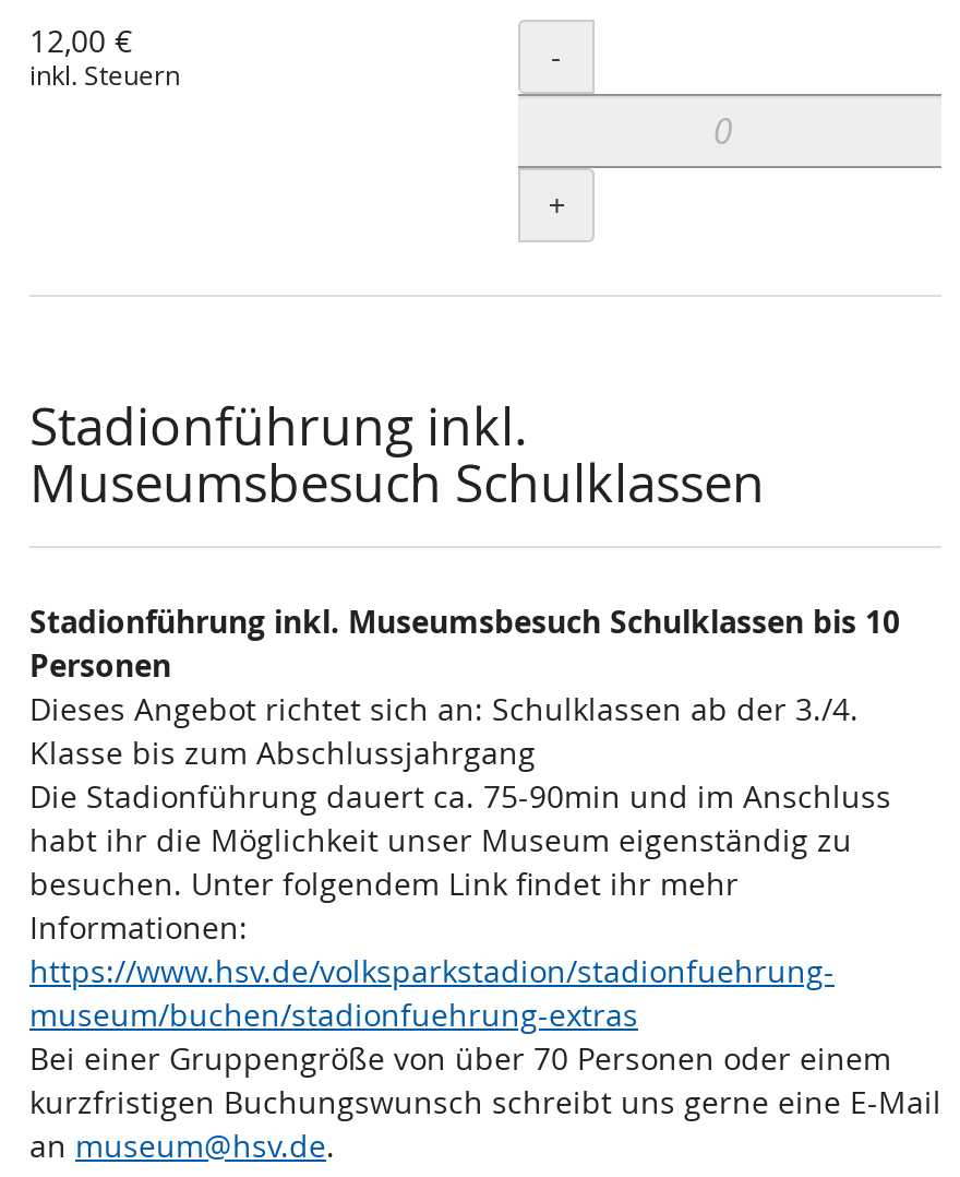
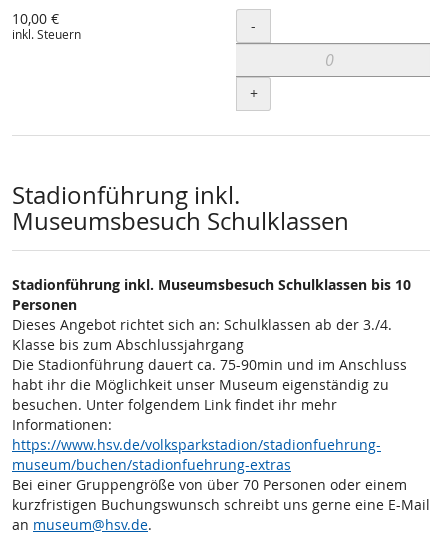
- 12,00 €
+ 10,00 €
